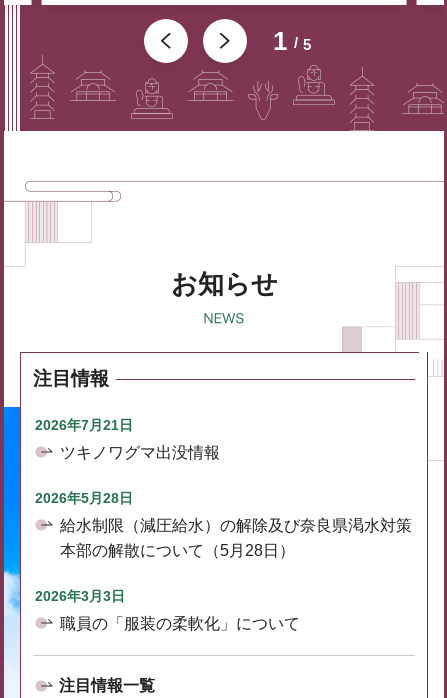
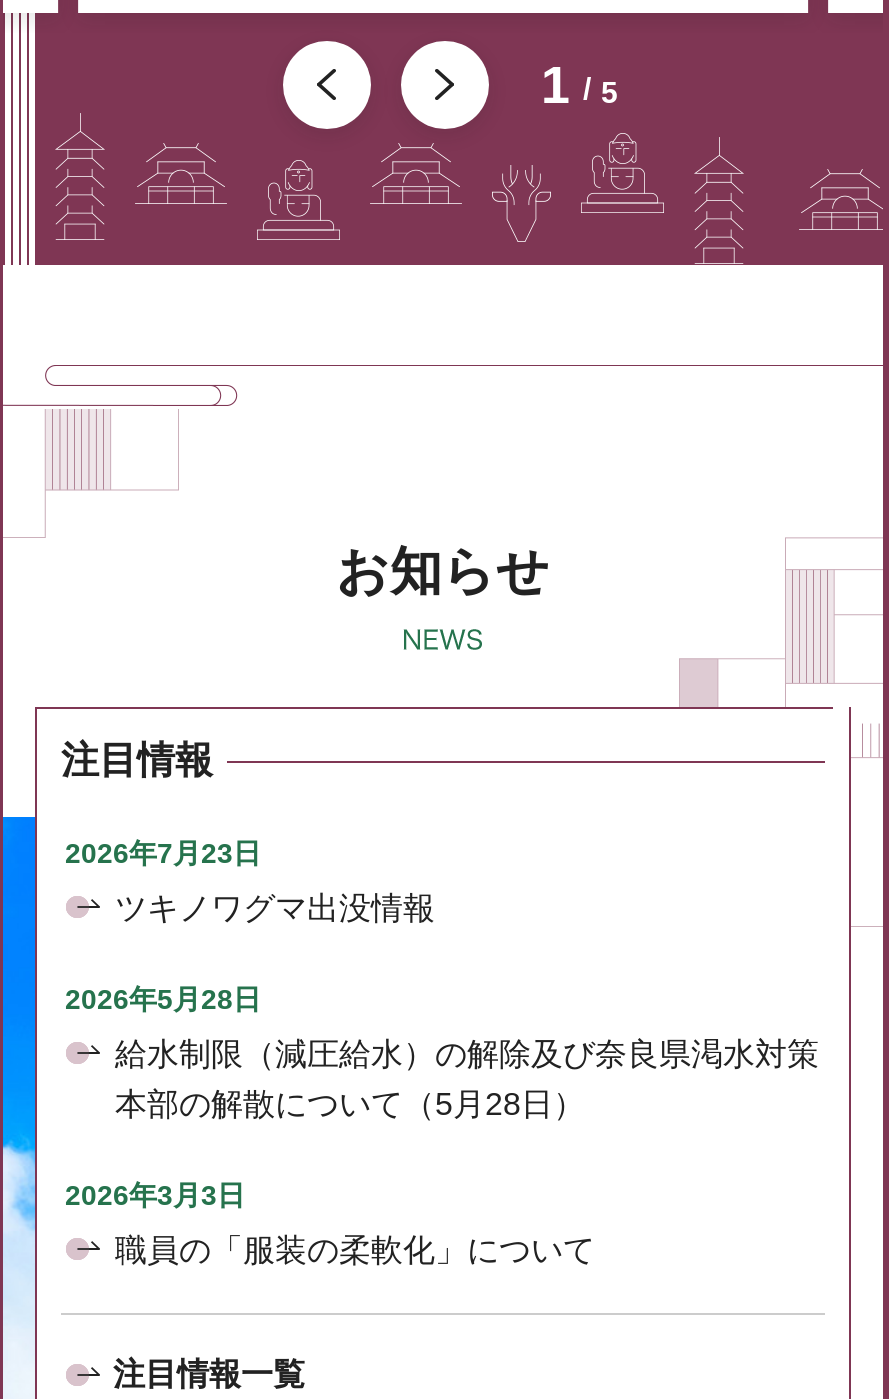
- 2026年7月21日
+ 2026年7月23日
